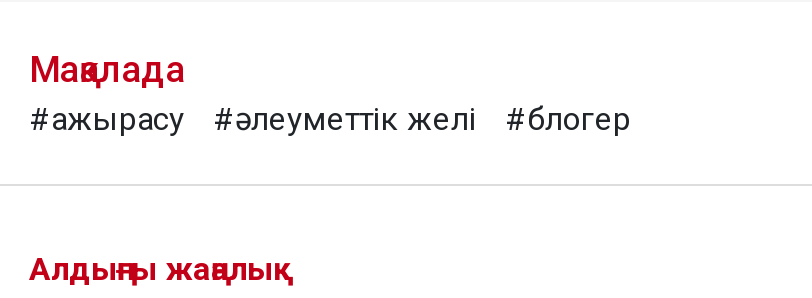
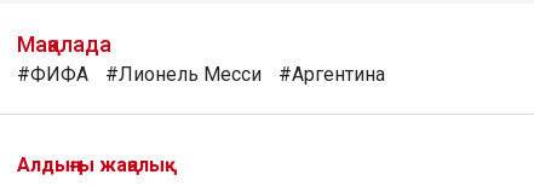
- #ажырасу
- #әлеуметтік желі
- #блогер
+ #ФИФА
+ #Лионель Месси
+ #Аргентина
